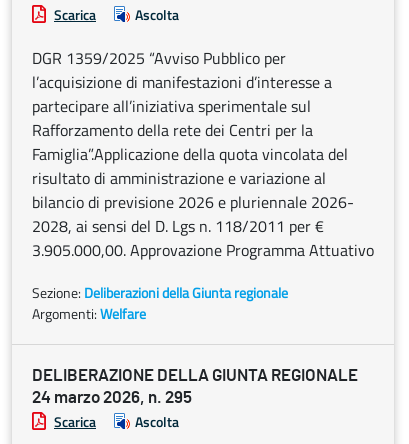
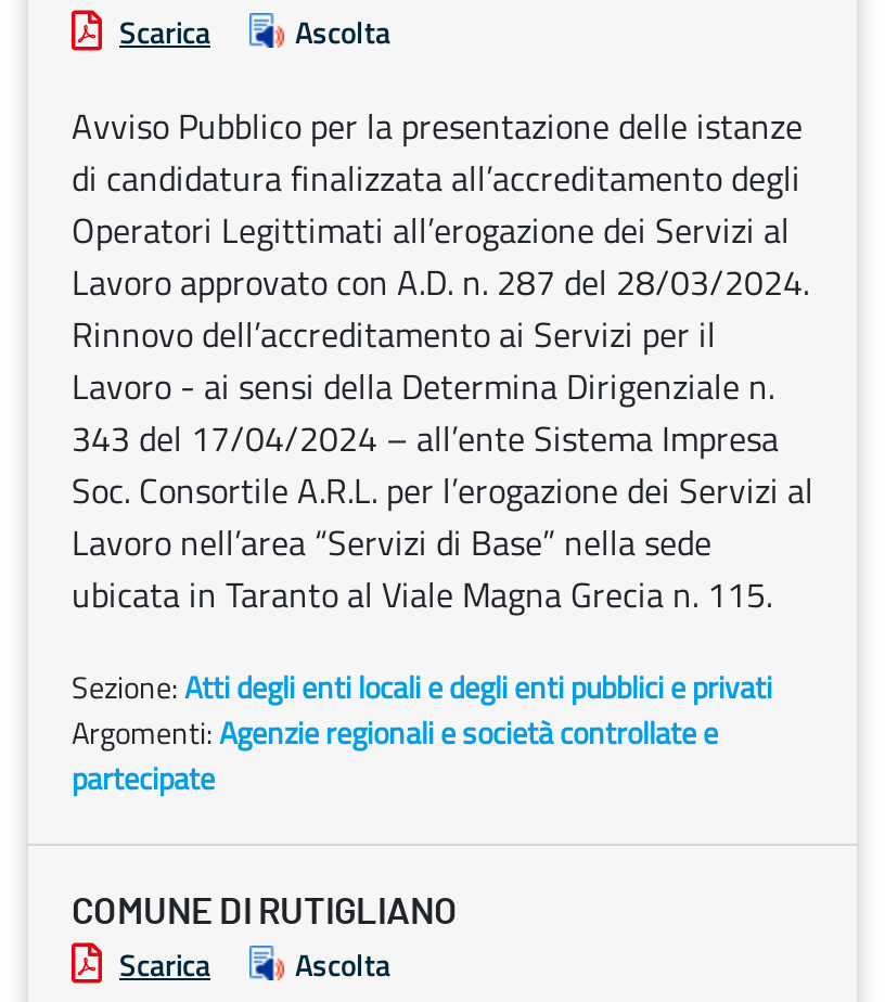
- DGR 1359/2025 “Avviso Pubblico per
- l’acquisizione di manifestazioni d’interesse a
- partecipare all’iniziativa sperimentale sul
- Rafforzamento della rete dei Centri per la
- Famiglia”.Applicazione della quota vincolata del
- risultato di amministrazione e variazione al
- bilancio di previsione 2026 e pluriennale 2026-
- 2028, ai sensi del D. Lgs n. 118/2011 per €
- 3.905.000,00. Approvazione Programma Attuativo
+ Avviso Pubblico per la presentazione delle istanze
+ di candidatura finalizzata all’accreditamento degli
+ Operatori Legittimati all’erogazione dei Servizi al
+ Lavoro approvato con A.D. n. 287 del 28/03/2024.
+ Rinnovo dell’accreditamento ai Servizi per il
+ Lavoro - ai sensi della Determina Dirigenziale n.
+ 343 del 17/04/2024 – all’ente Sistema Impresa
+ Soc. Consortile A.R.L. per l’erogazione dei Servizi al
+ Lavoro nell’area “Servizi di Base” nella sede
+ ubicata in Taranto al Viale Magna Grecia n. 115.

- Sezione: Deliberazioni della Giunta regionale
- Argomenti: Welfare
+ Sezione: Atti degli enti locali e degli enti pubblici e privati
+ Argomenti: Agenzie regionali e società controllate e
+ partecipate

- DELIBERAZIONE DELLA GIUNTA REGIONALE
- 24 marzo 2026, n. 295
+ COMUNE DI RUTIGLIANO
